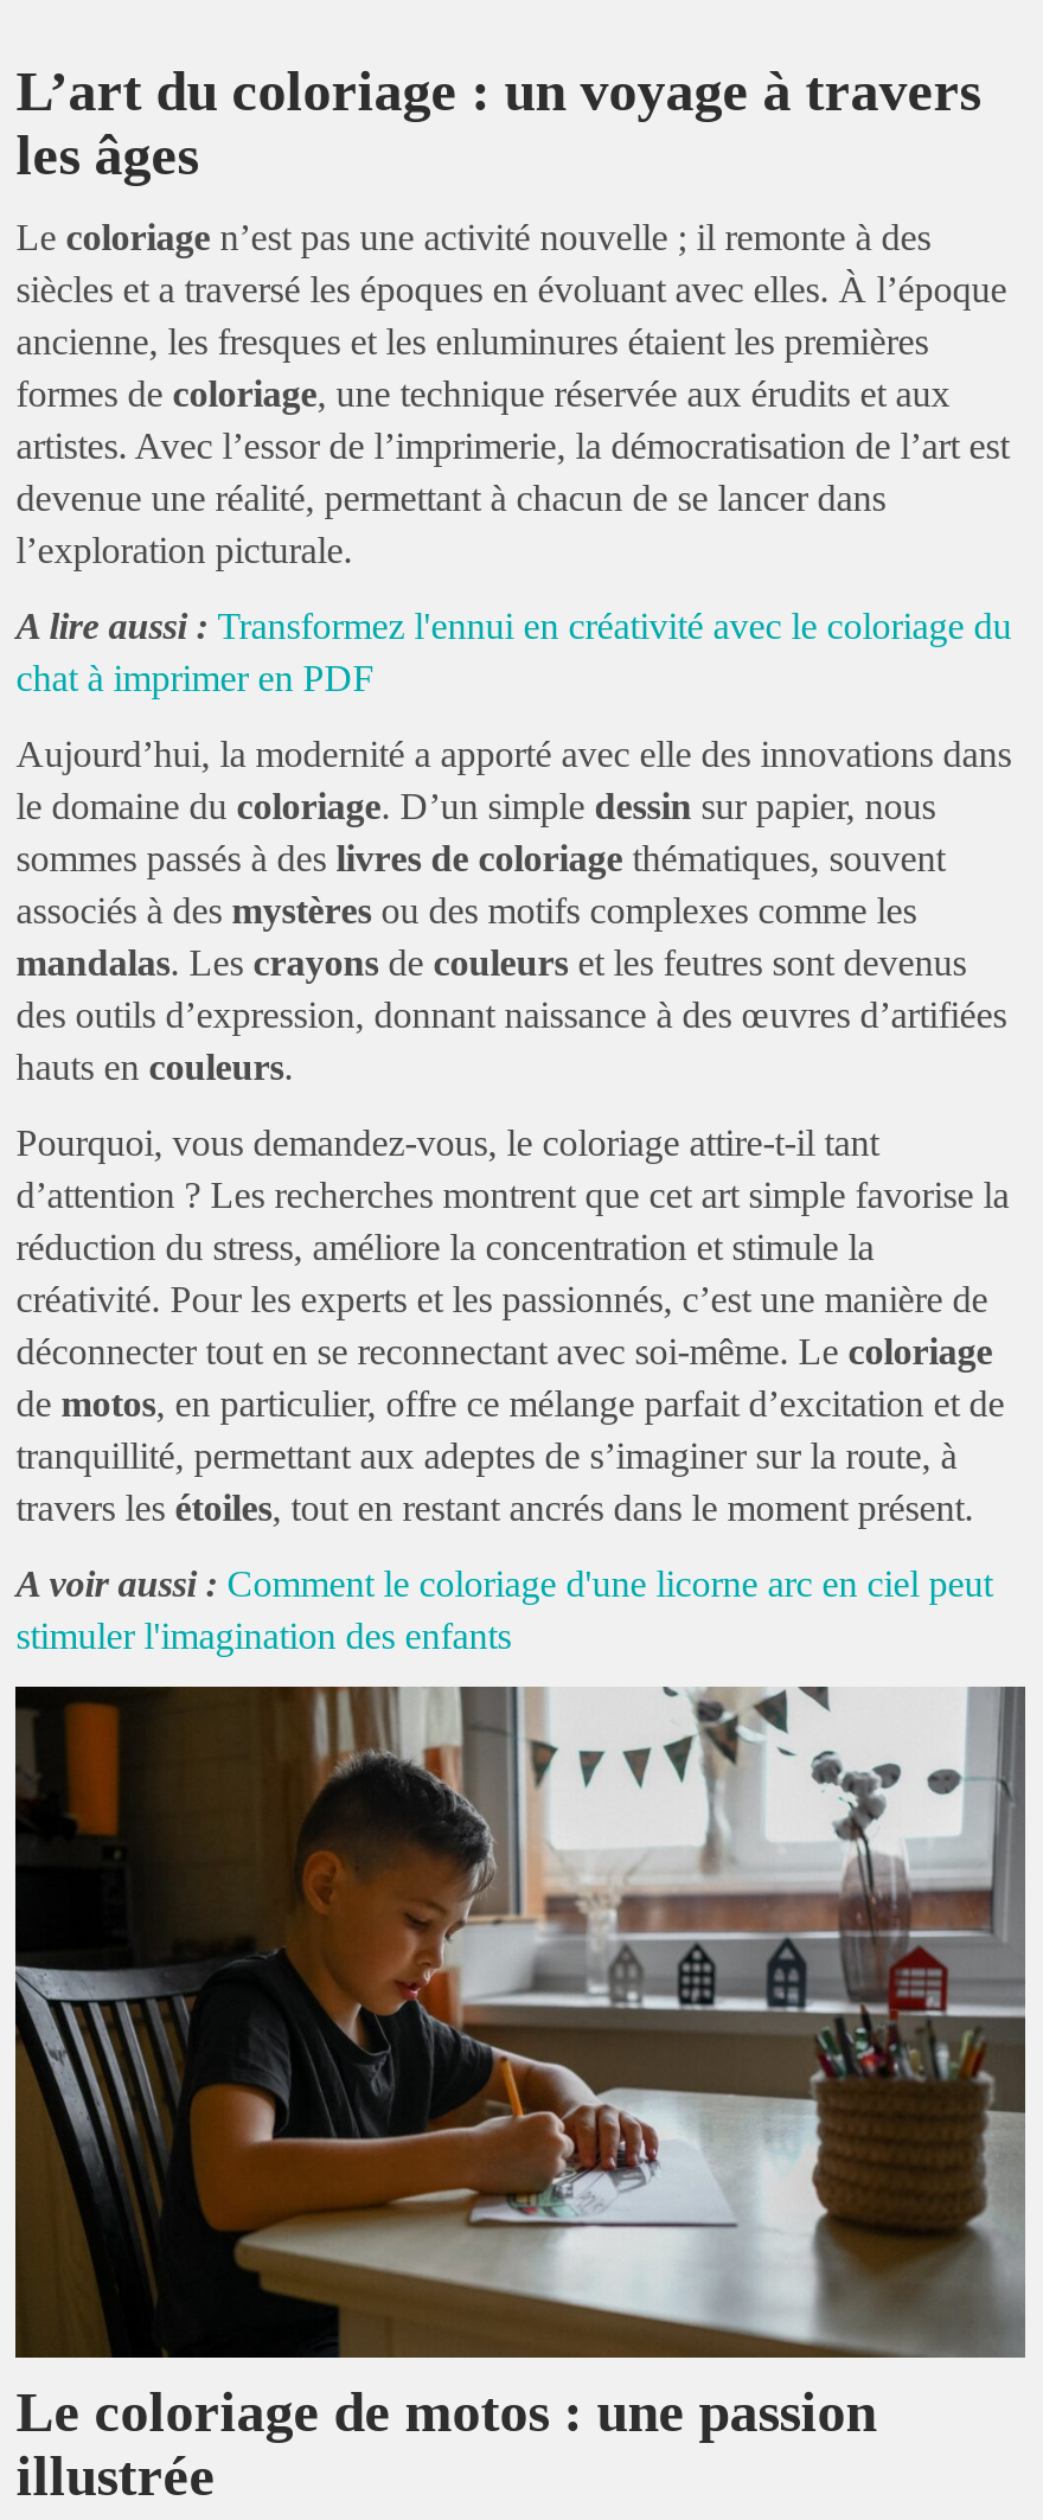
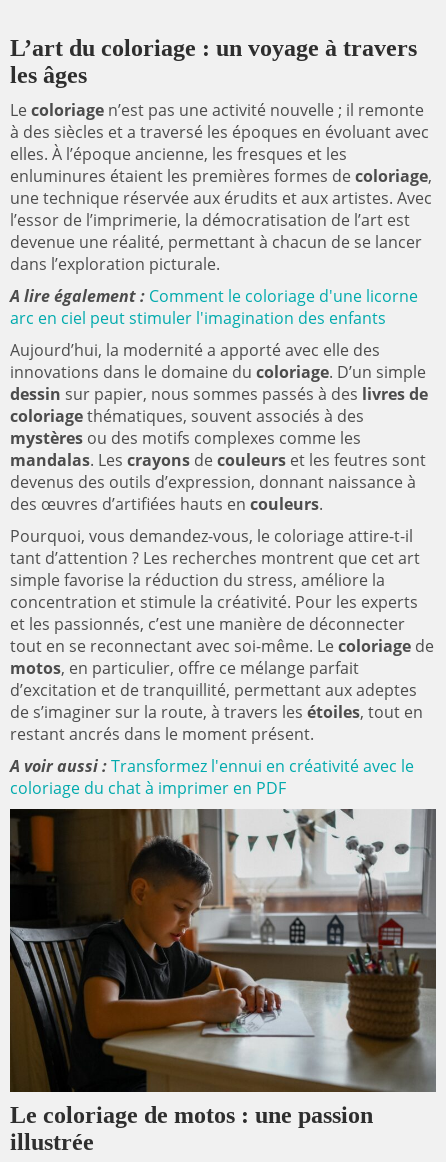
- A lire aussi : Transformez l'ennui en créativité avec le coloriage du
- chat à imprimer en PDF
+ A lire également : Comment le coloriage d'une licorne
+ arc en ciel peut stimuler l'imagination des enfants

- A voir aussi : Comment le coloriage d'une licorne arc en ciel peut
- stimuler l'imagination des enfants
+ A voir aussi : Transformez l'ennui en créativité avec le
+ coloriage du chat à imprimer en PDF
